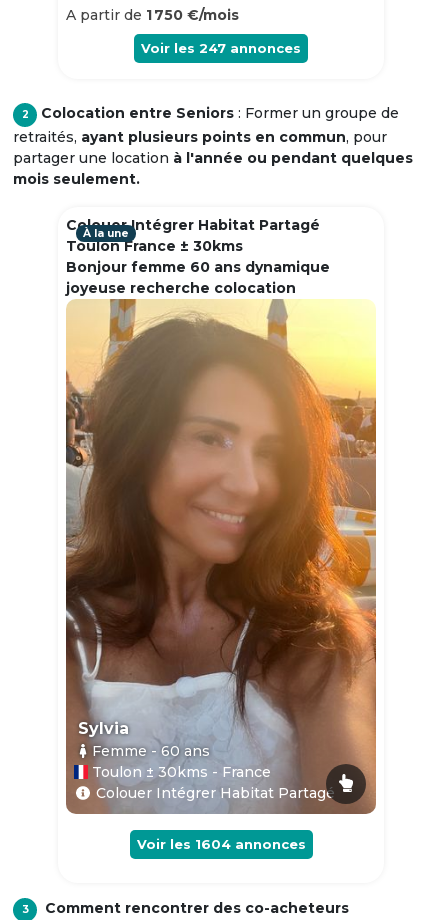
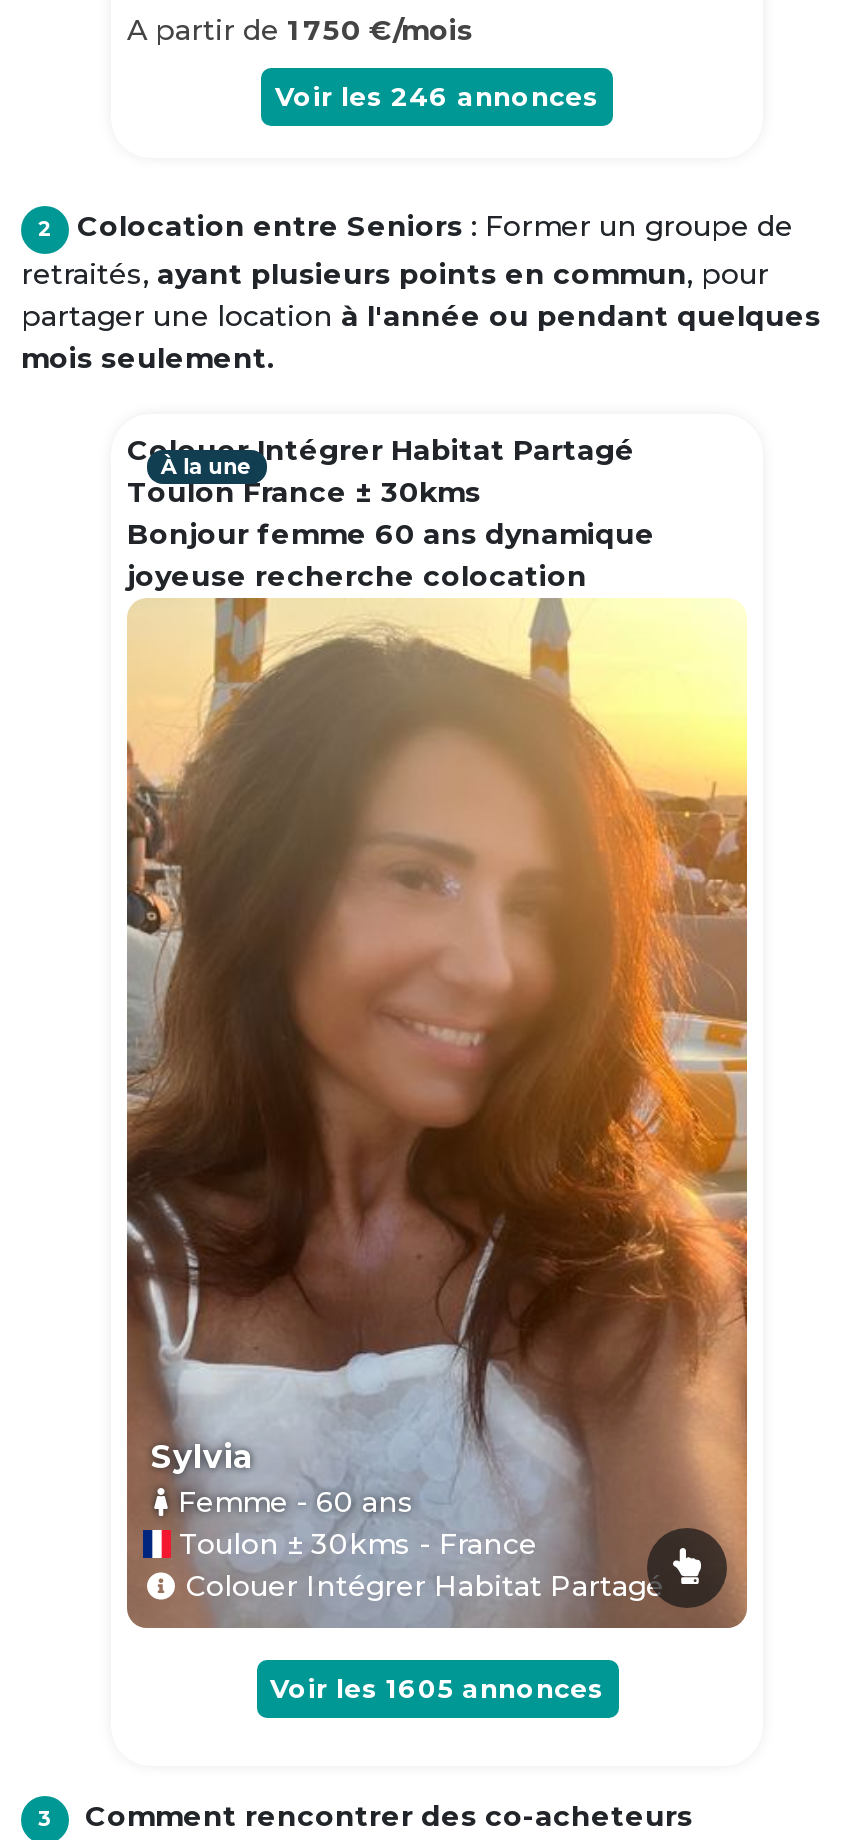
- Voir les 247 annonces
+ Voir les 246 annonces

- Voir les 1604 annonces
+ Voir les 1605 annonces
